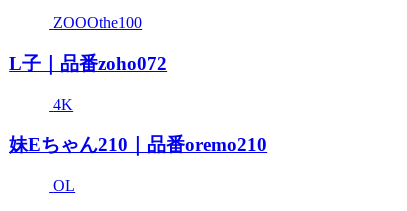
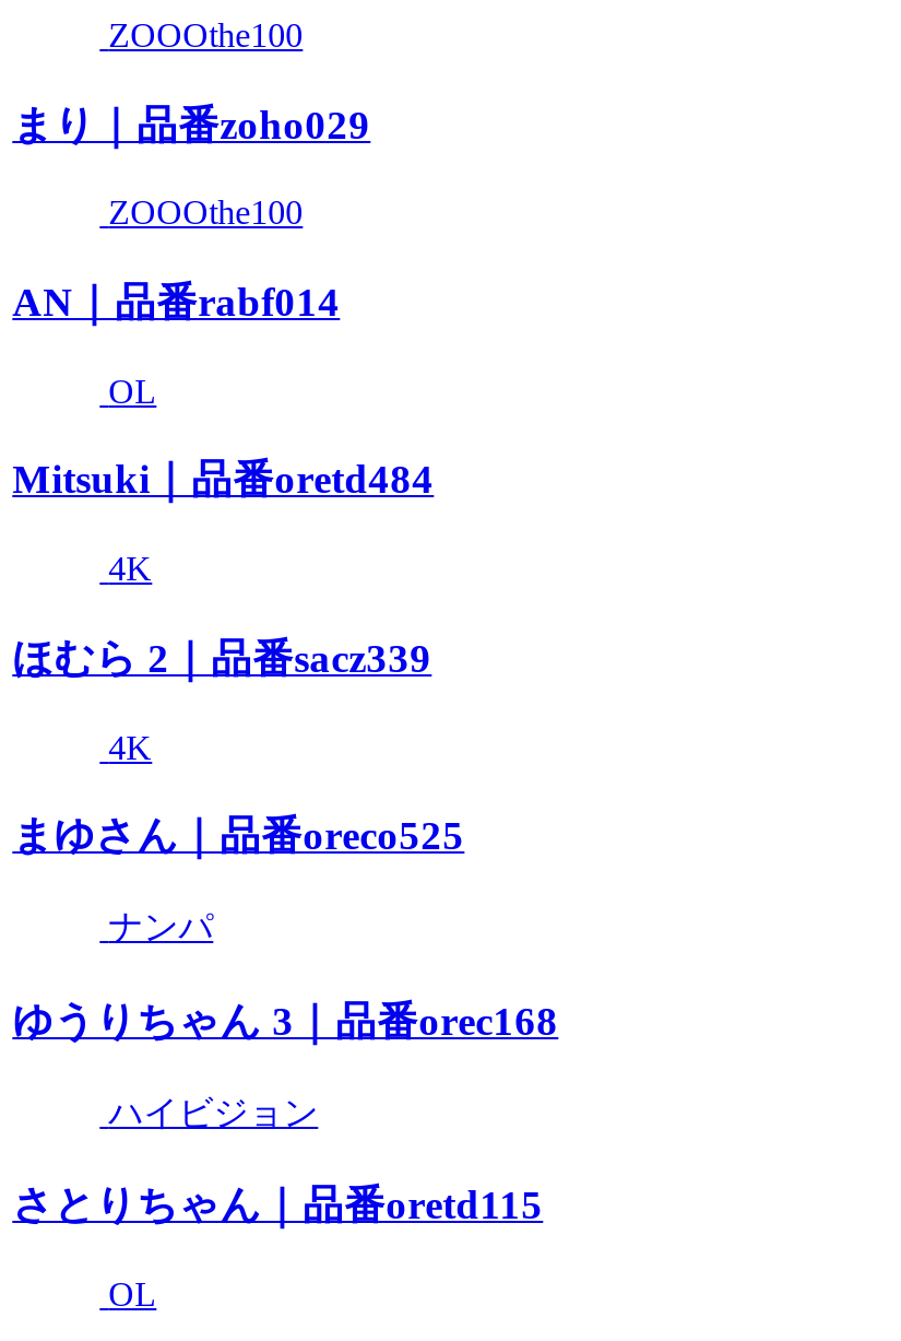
- L子｜品番zoho072
+ まり｜品番zoho029
+ ZOOOthe100
+ AN｜品番rabf014
+ OL
+ Mitsuki｜品番oretd484

- 妹Eちゃん210｜品番oremo210
+ ほむら 2｜品番sacz339
+ 4K
+ まゆさん｜品番oreco525
+ ナンパ
+ ゆうりちゃん 3｜品番orec168
+ ハイビジョン
+ さとりちゃん｜品番oretd115
